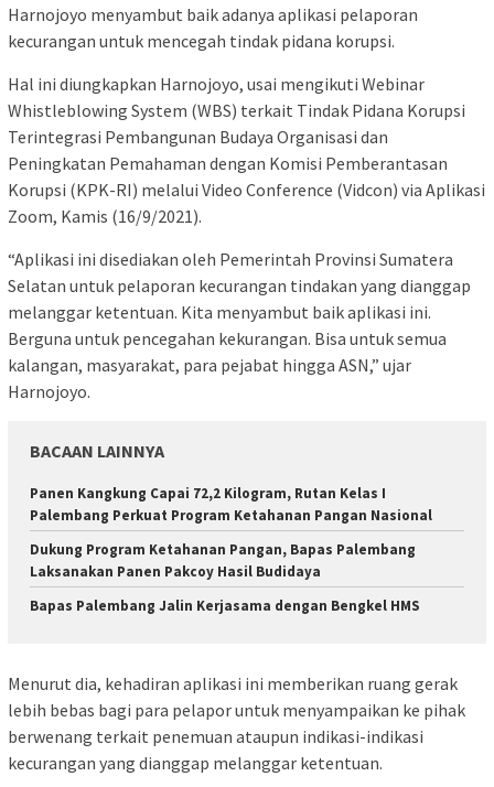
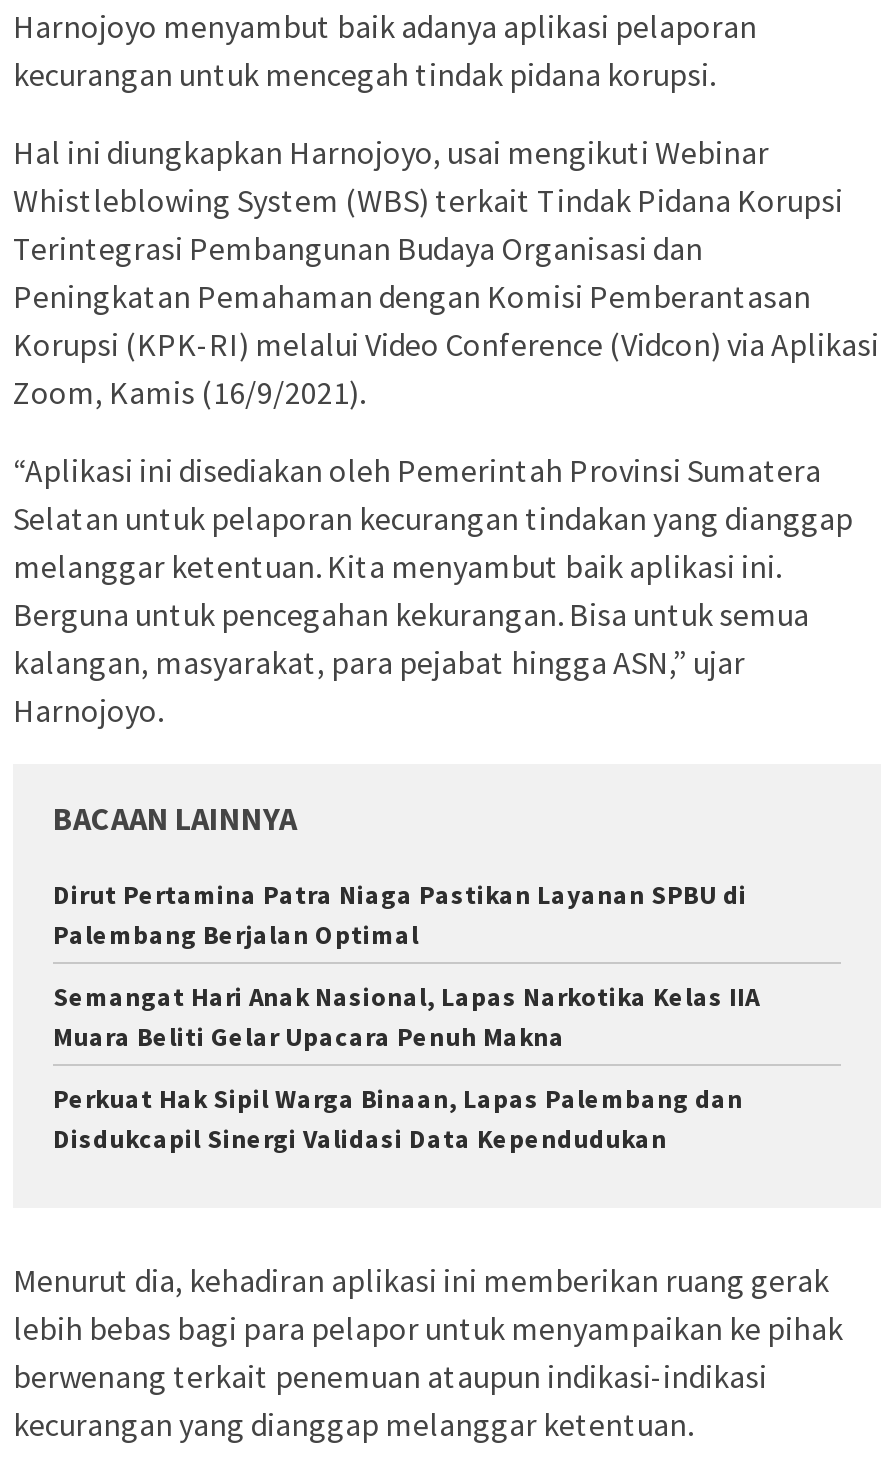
- Panen Kangkung Capai 72,2 Kilogram, Rutan Kelas I
- Palembang Perkuat Program Ketahanan Pangan Nasional
+ Dirut Pertamina Patra Niaga Pastikan Layanan SPBU di
+ Palembang Berjalan Optimal

- Dukung Program Ketahanan Pangan, Bapas Palembang
- Laksanakan Panen Pakcoy Hasil Budidaya
+ Semangat Hari Anak Nasional, Lapas Narkotika Kelas IIA
+ Muara Beliti Gelar Upacara Penuh Makna

- Bapas Palembang Jalin Kerjasama dengan Bengkel HMS
+ Perkuat Hak Sipil Warga Binaan, Lapas Palembang dan
+ Disdukcapil Sinergi Validasi Data Kependudukan
